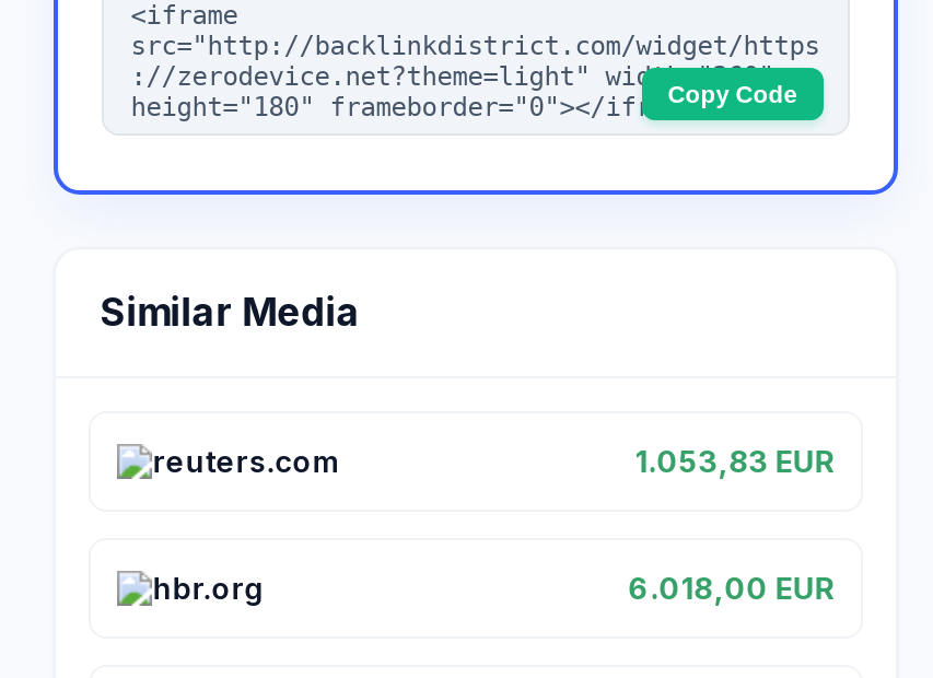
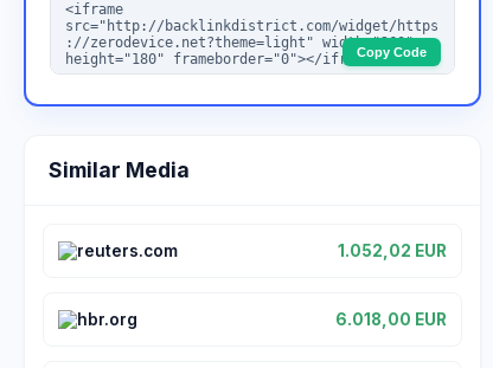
- 1.053,83 EUR
+ 1.052,02 EUR
